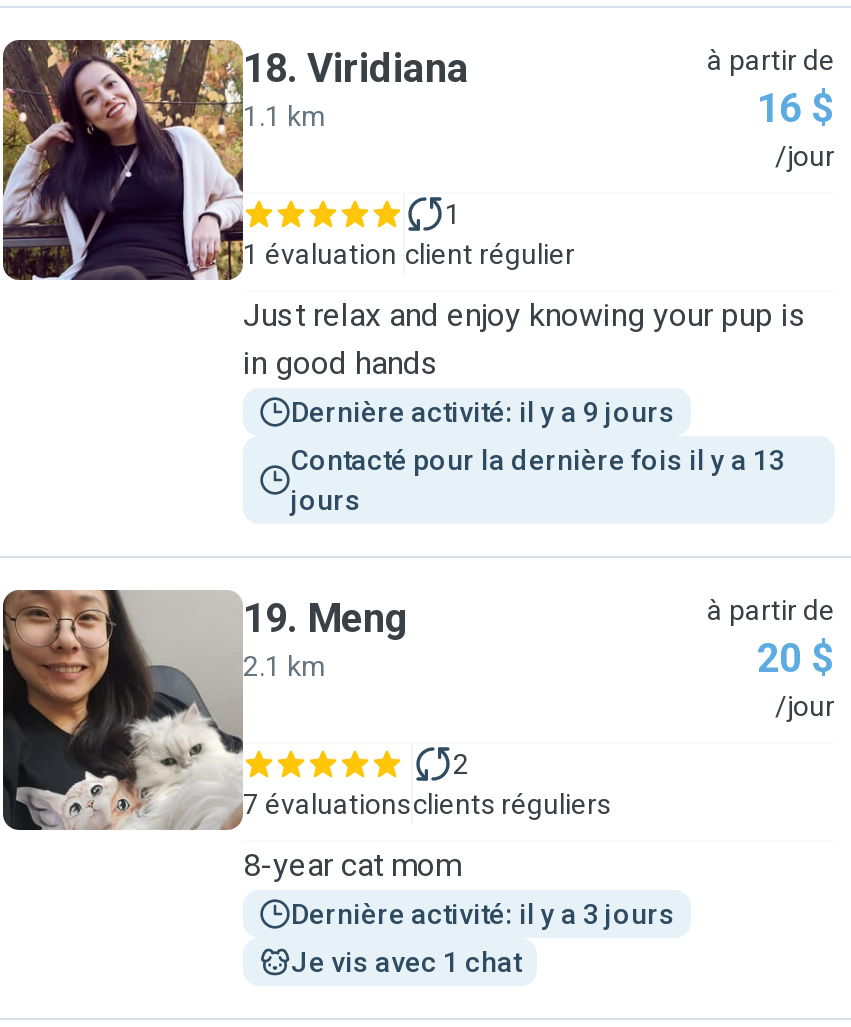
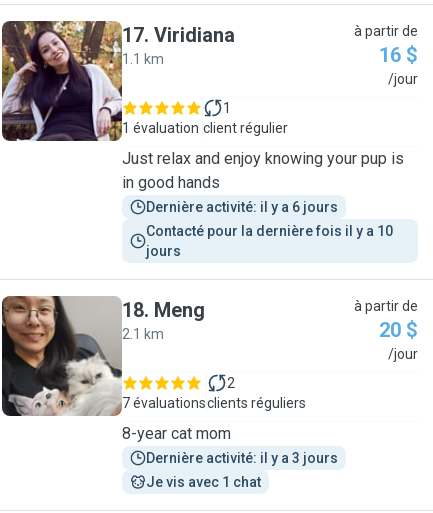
- 18. Viridiana
+ 17. Viridiana

- Dernière activité: il y a 9 jours
+ Dernière activité: il y a 6 jours

- Contacté pour la dernière fois il y a 13
+ Contacté pour la dernière fois il y a 10

- 19. Meng
+ 18. Meng
